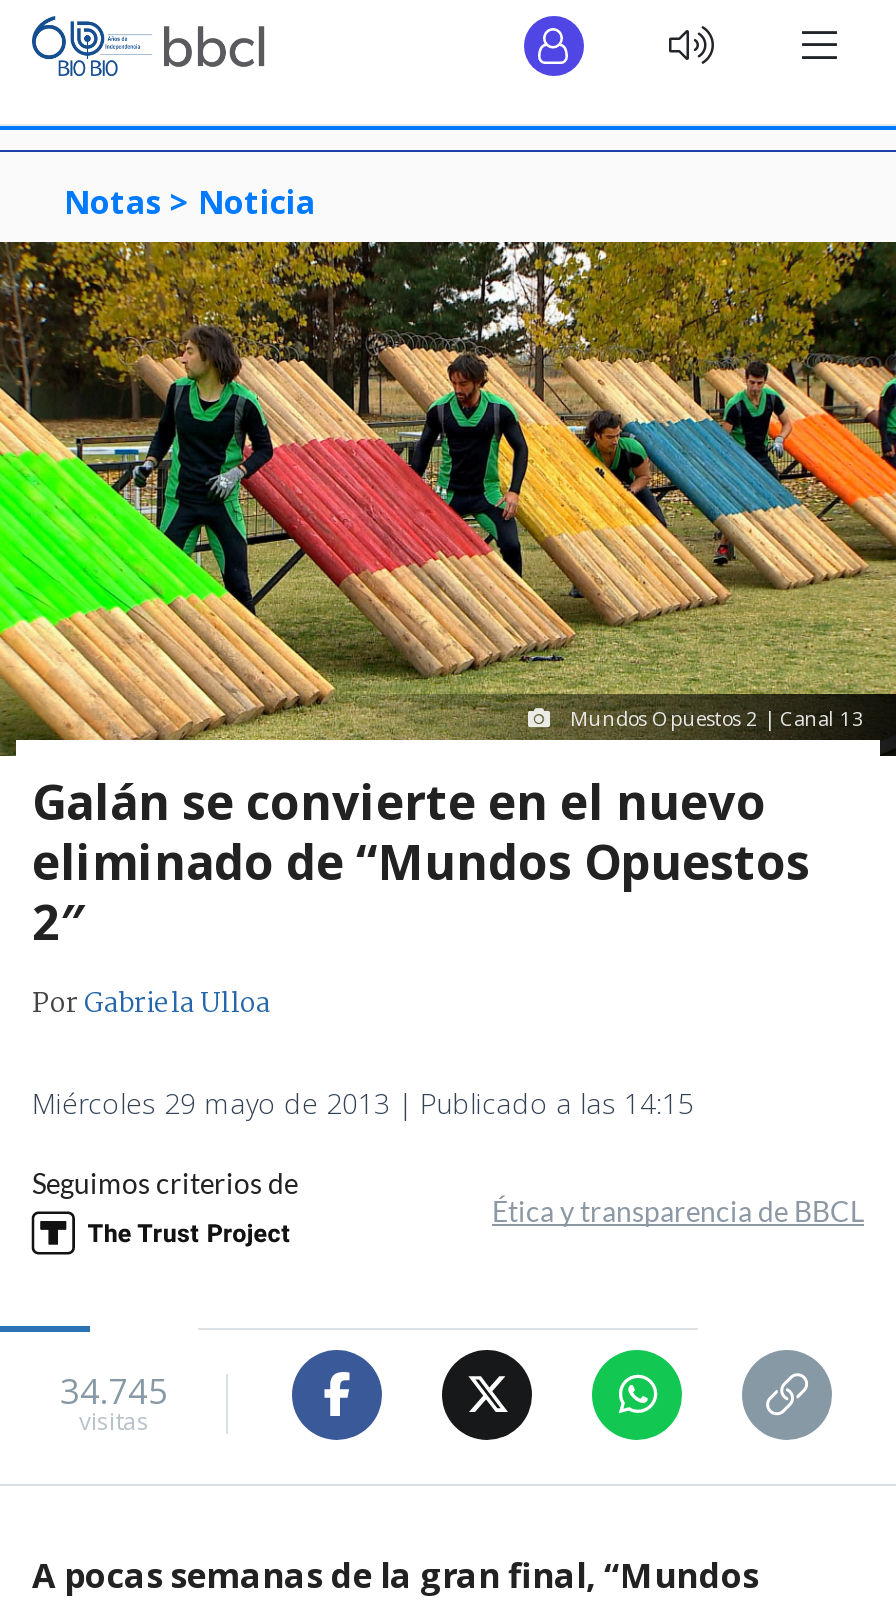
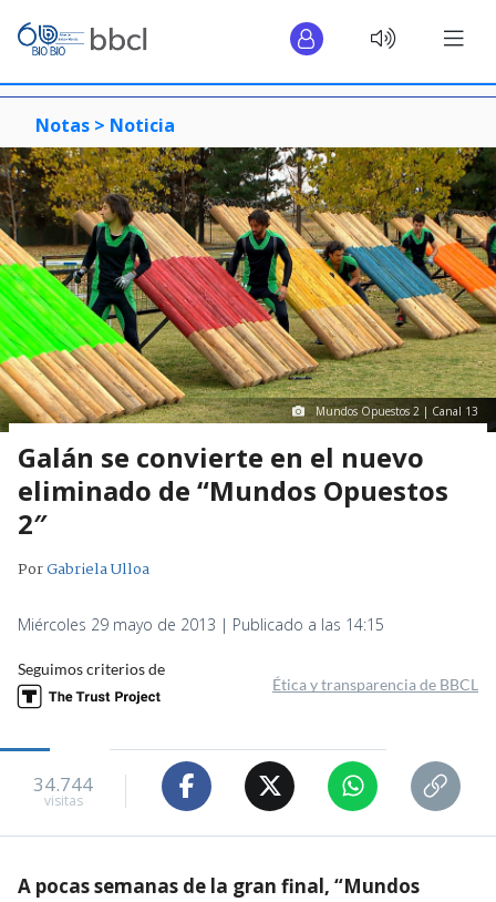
- 34.745
+ 34.744
